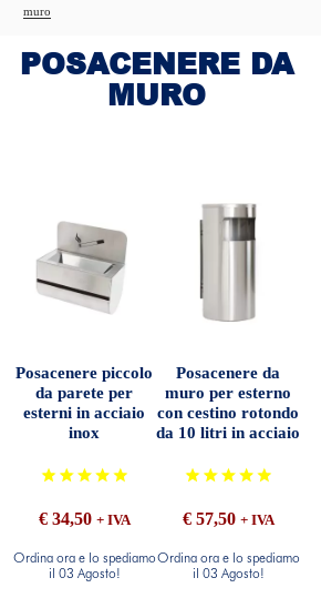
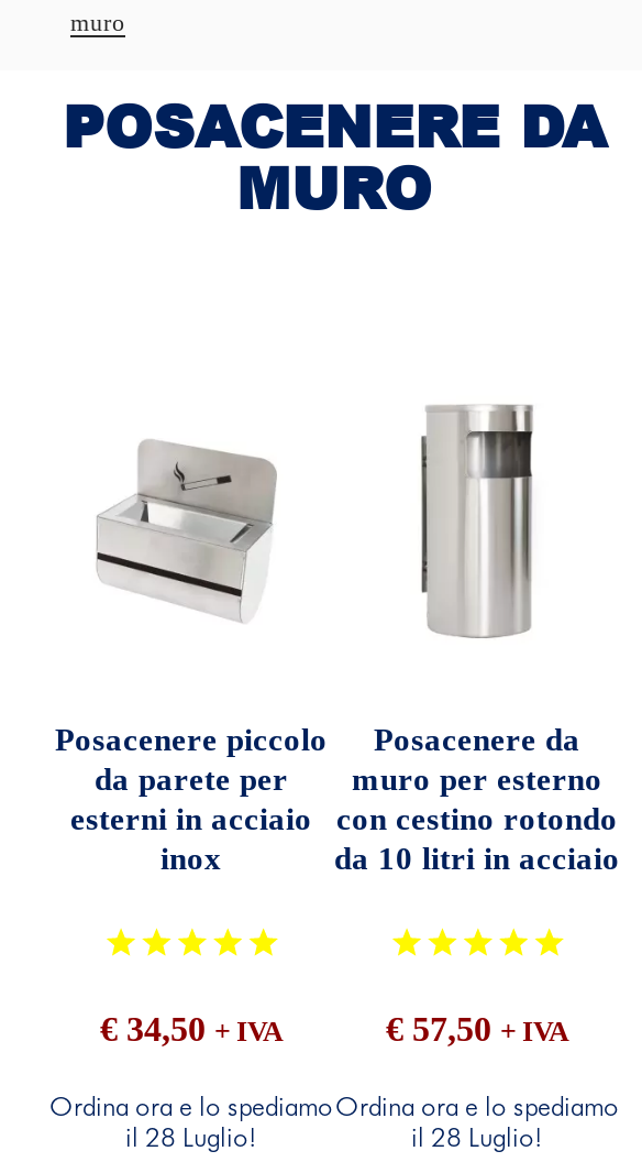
- il 03 Agosto!
+ il 28 Luglio!

- il 03 Agosto!
+ il 28 Luglio!
